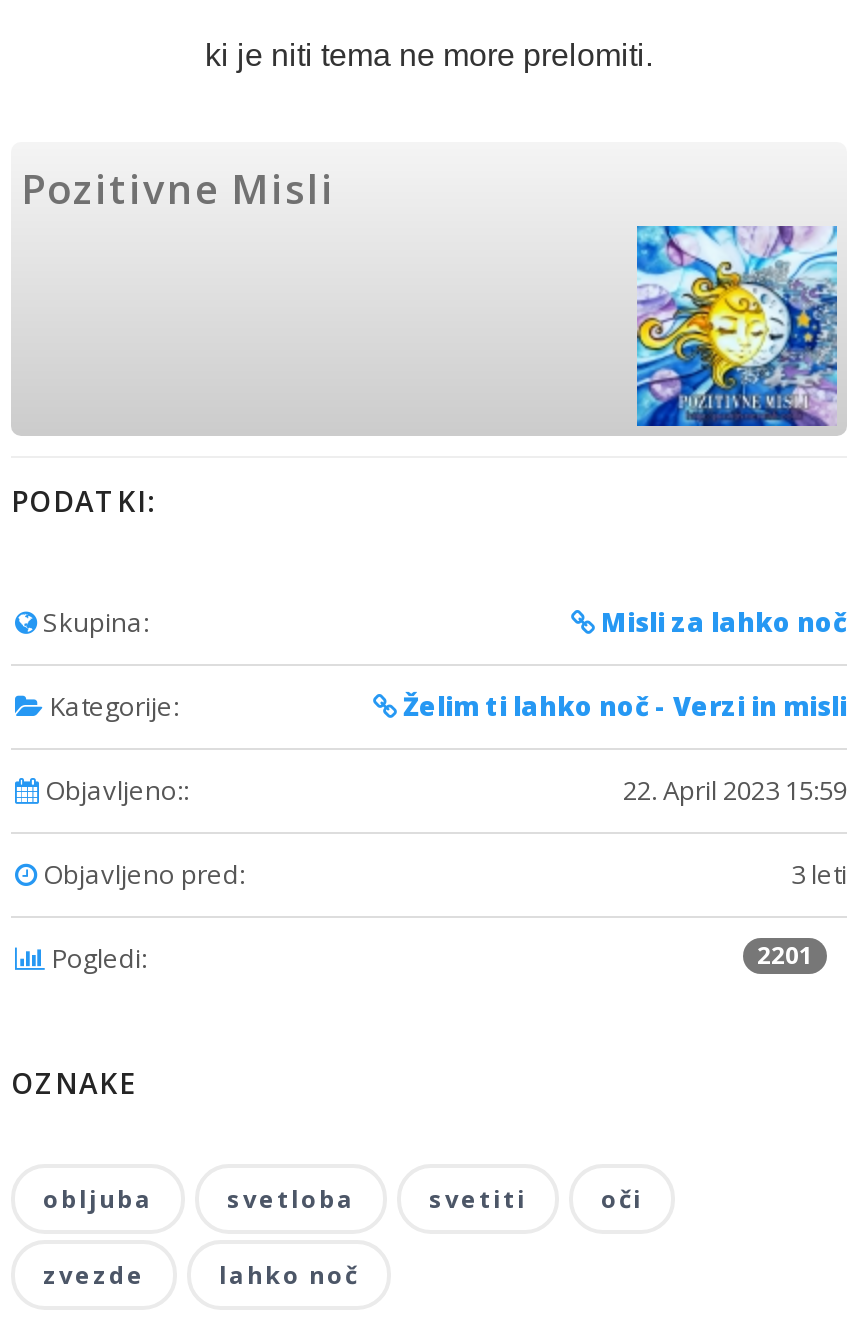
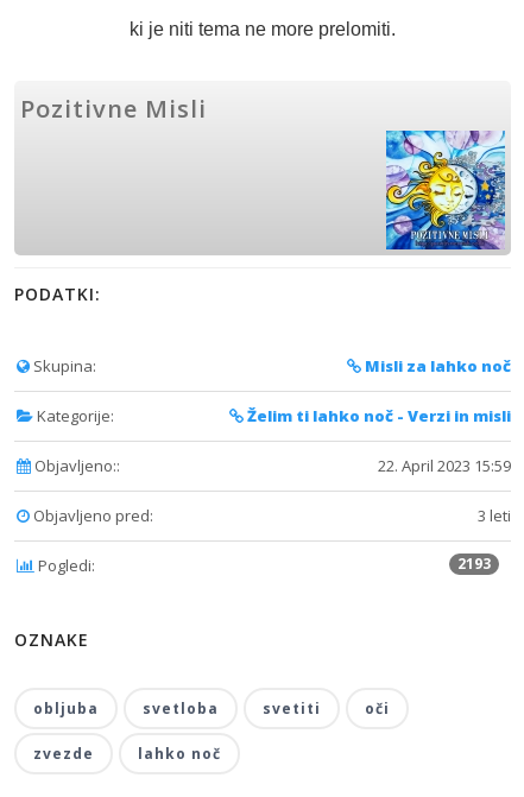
- 2201
+ 2193
